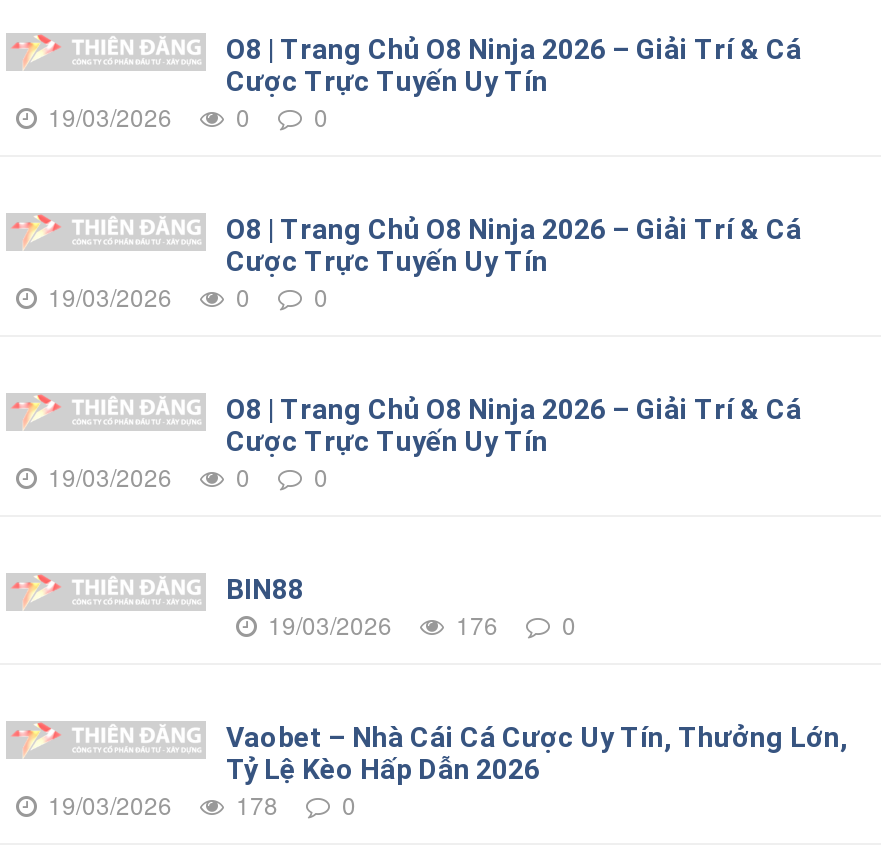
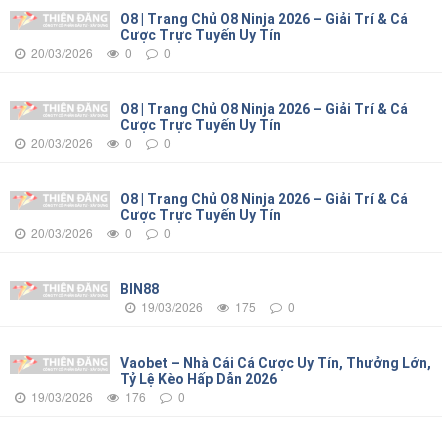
- 19/03/2026 0 0
+ 20/03/2026 0 0

- 19/03/2026 0 0
+ 20/03/2026 0 0

- 19/03/2026 0 0
+ 20/03/2026 0 0

- 19/03/2026 176 0
+ 19/03/2026 175 0

- 19/03/2026 178 0
+ 19/03/2026 176 0
